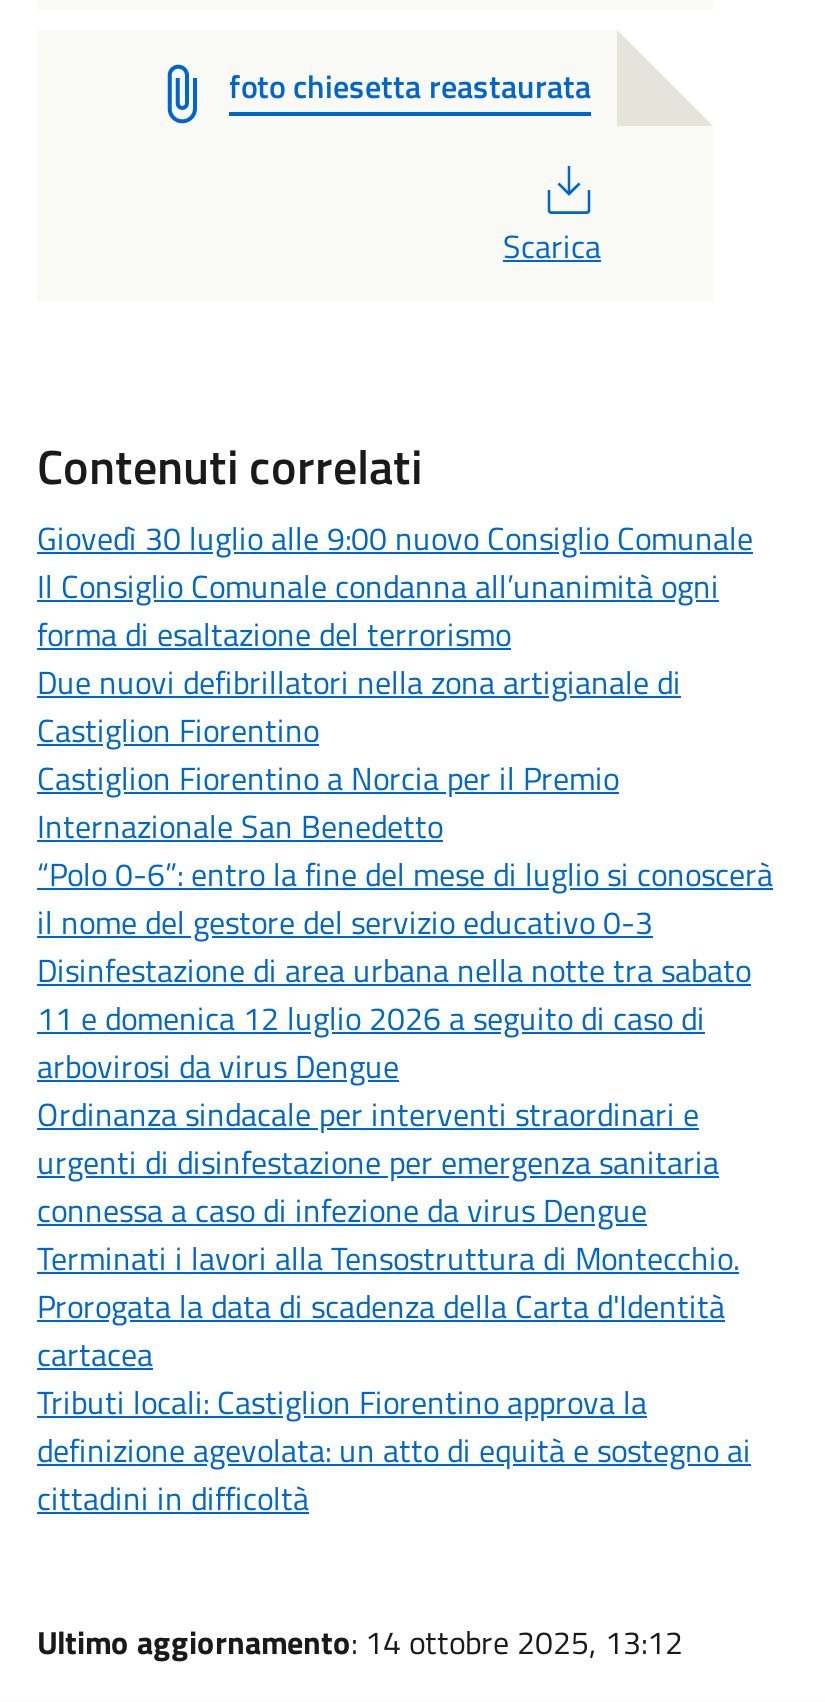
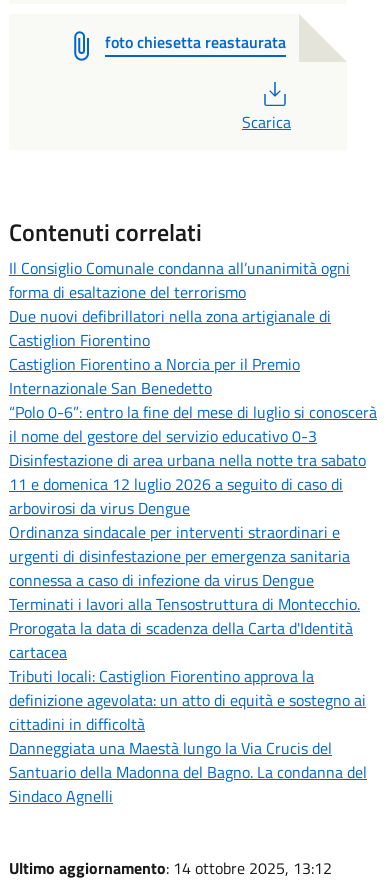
- Giovedì 30 luglio alle 9:00 nuovo Consiglio Comunale

moved up: Il Consiglio Comunale condanna all’unanimità ogni | forma di esaltazione del terrorismo | Due nuovi defibrillatori nella zona artigianale di | ... | definizione agevolata: un atto di equità e sostegno ai | cittadini in difficoltà

+ Danneggiata una Maestà lungo la Via Crucis del
+ Santuario della Madonna del Bagno. La condanna del
+ Sindaco Agnelli
